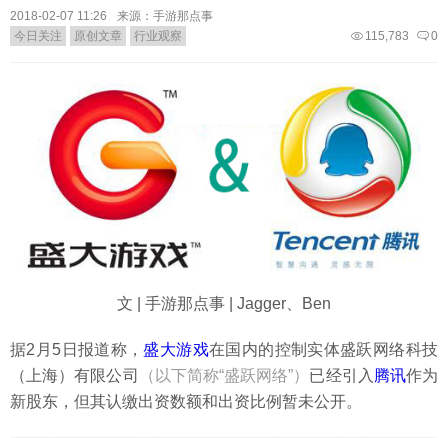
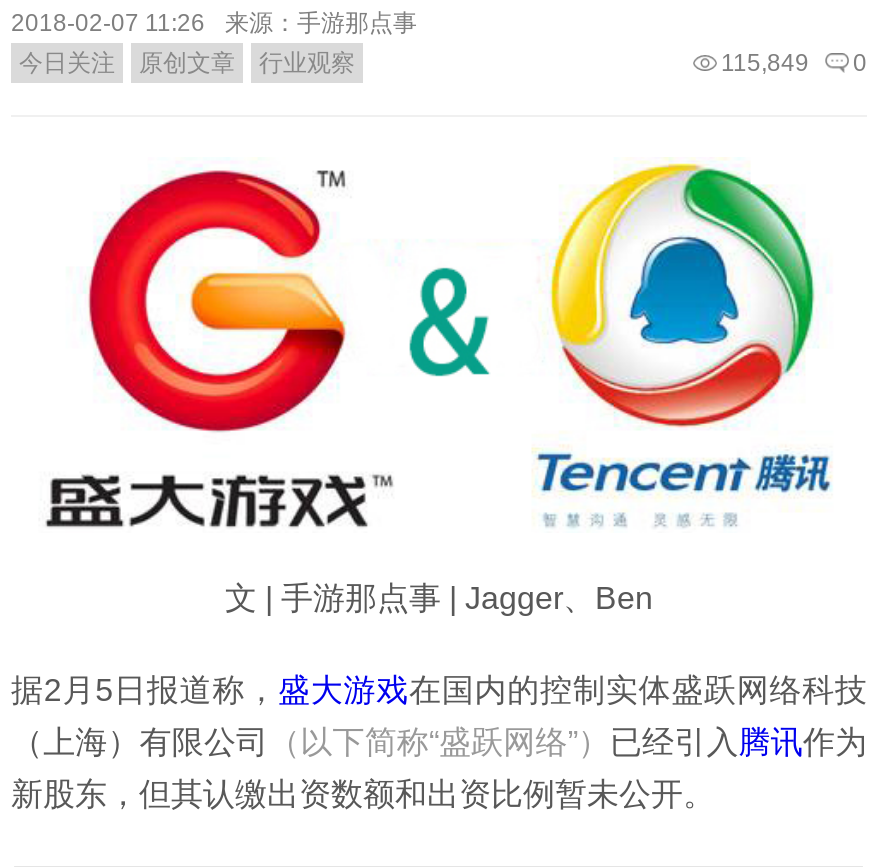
- 115,783 0
+ 115,849 0
